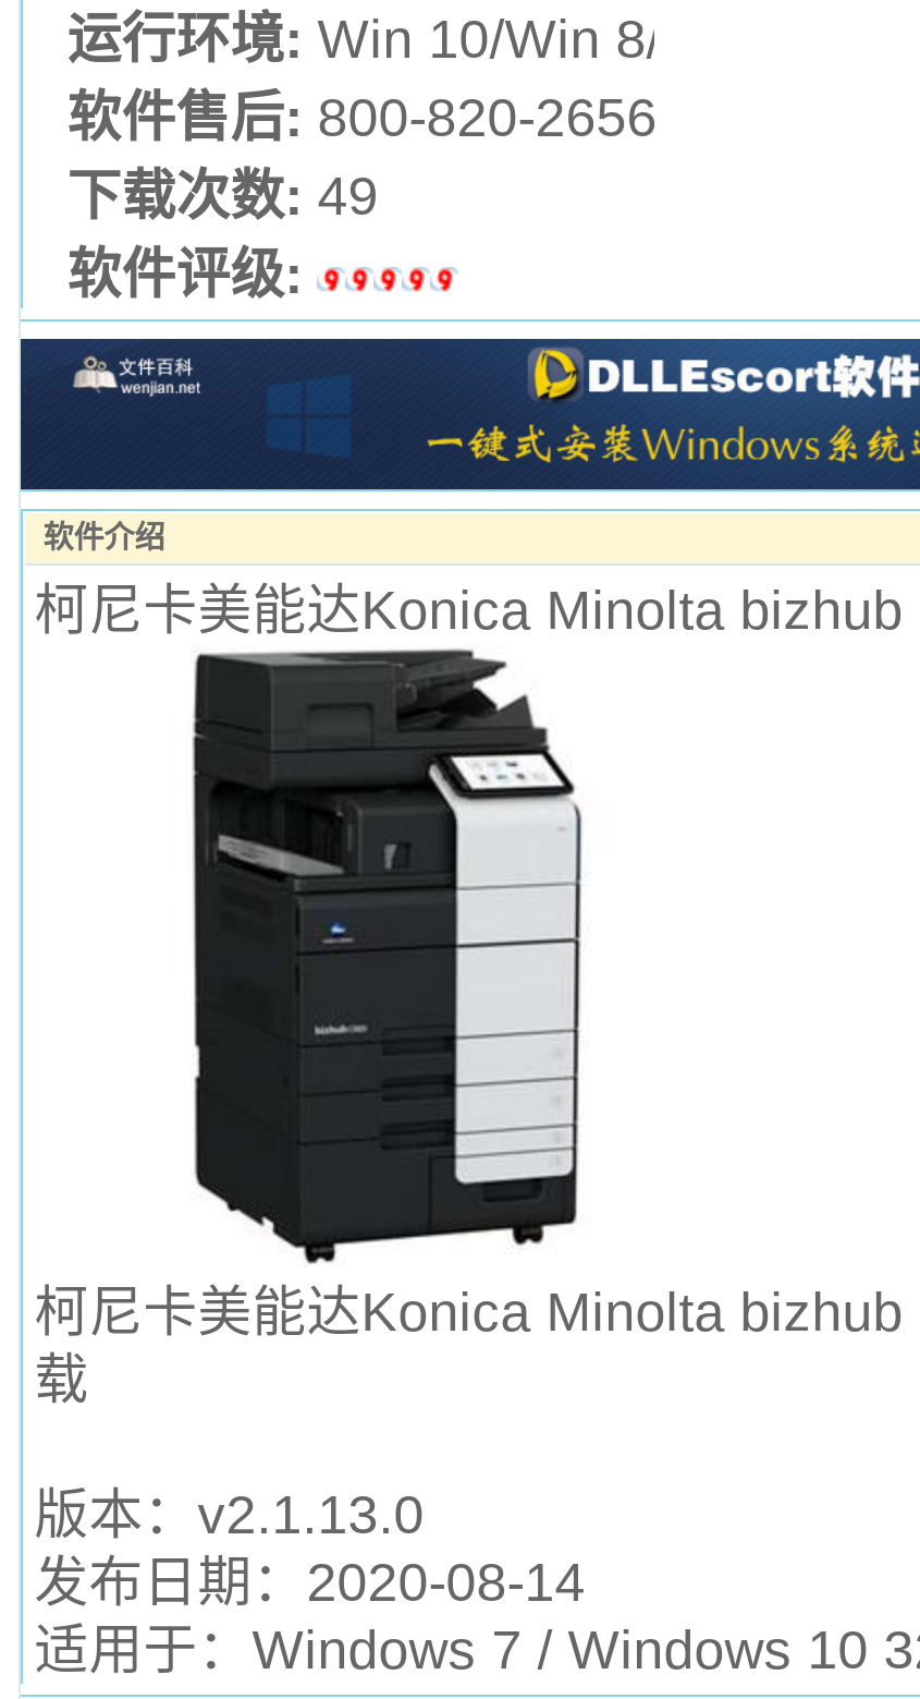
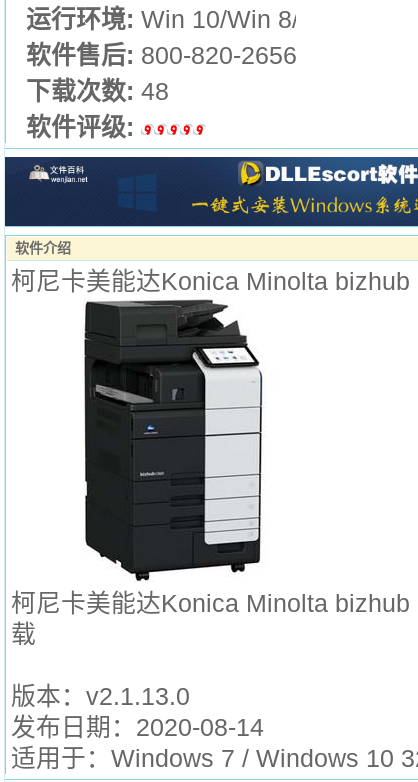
- 下载次数: 49
+ 下载次数: 48
